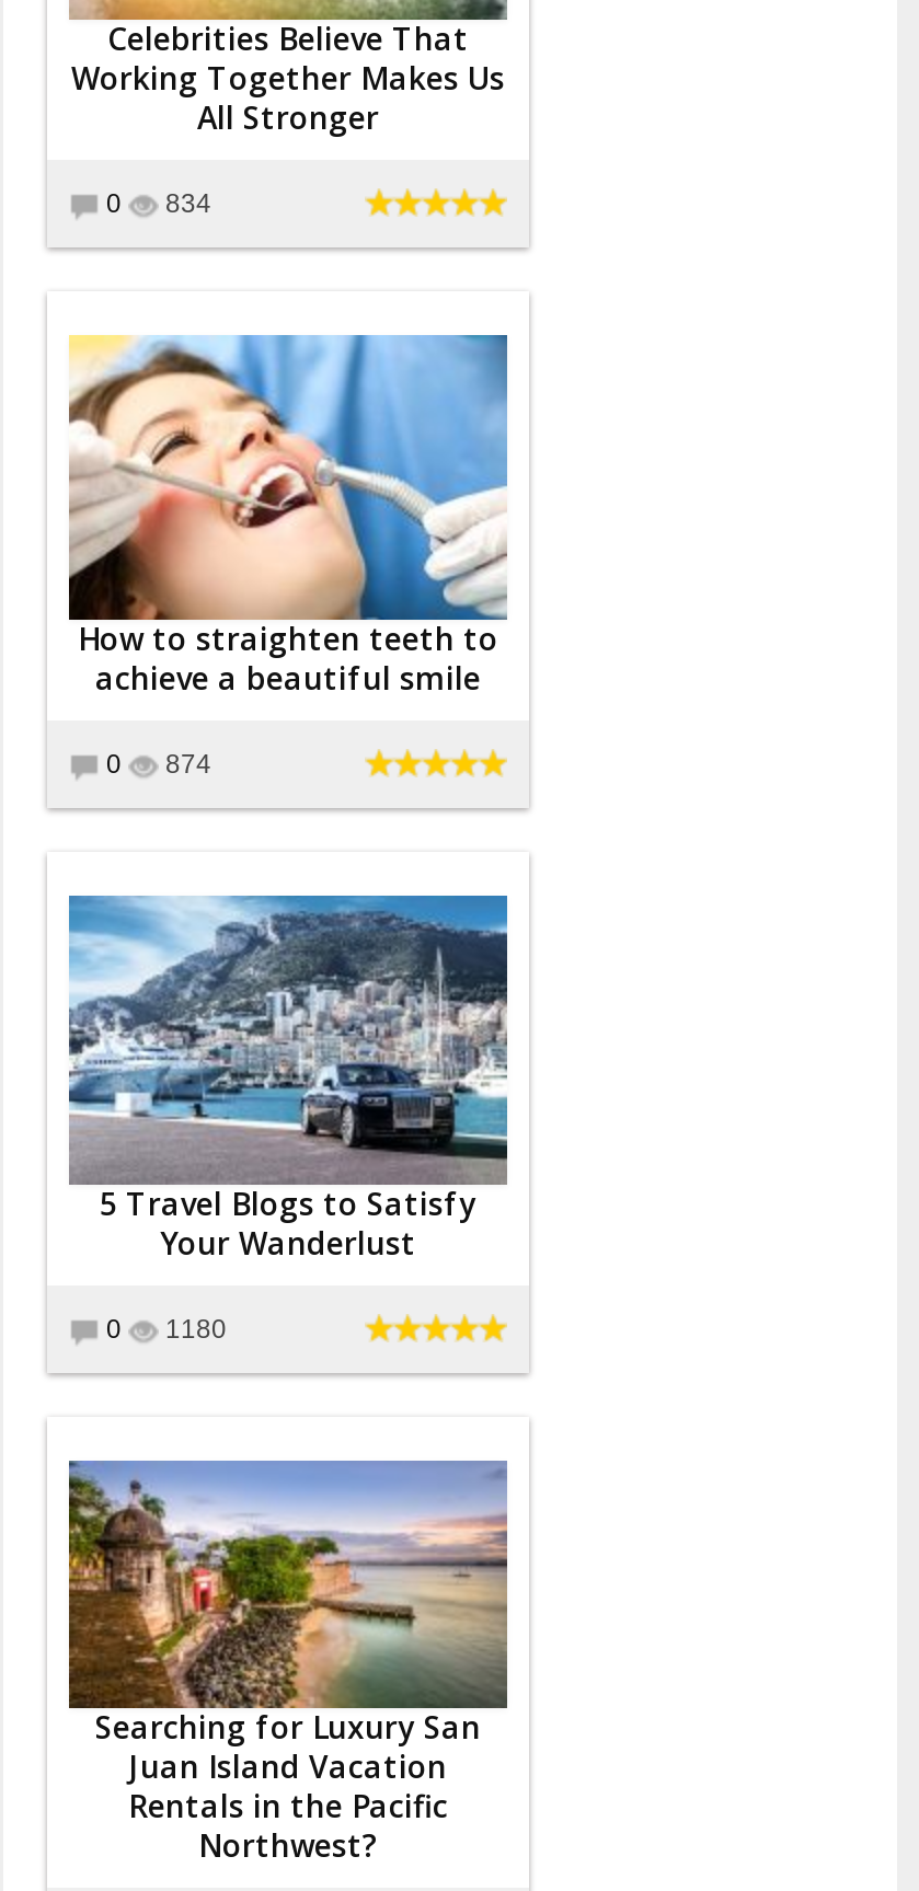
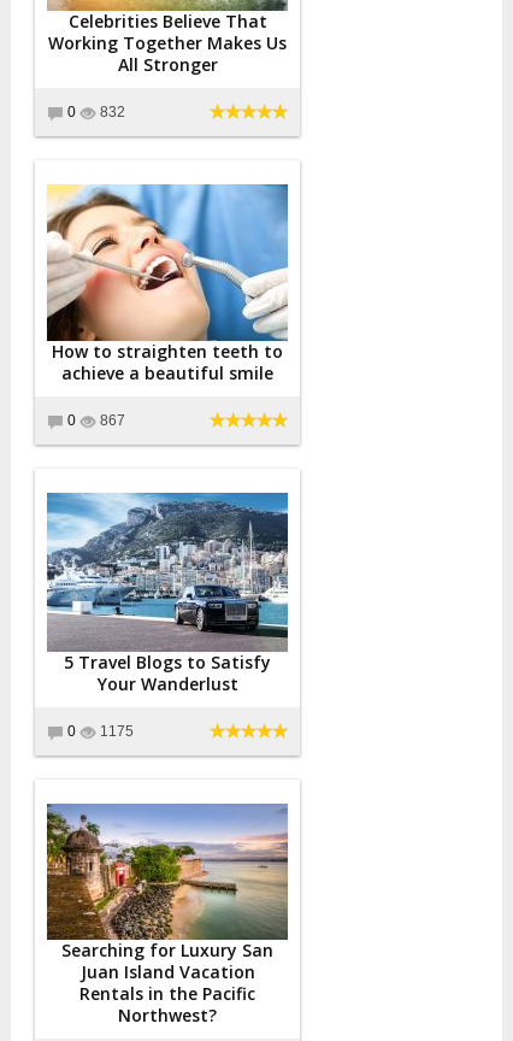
- 0 834
+ 0 832

- 0 874
+ 0 867

- 0 1180
+ 0 1175
